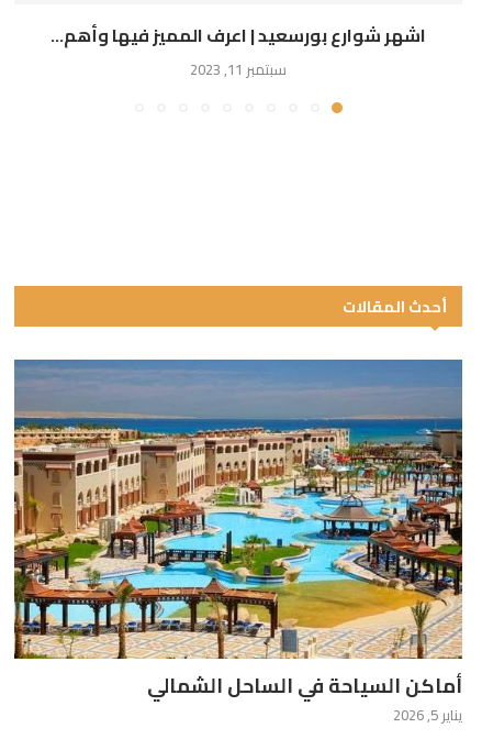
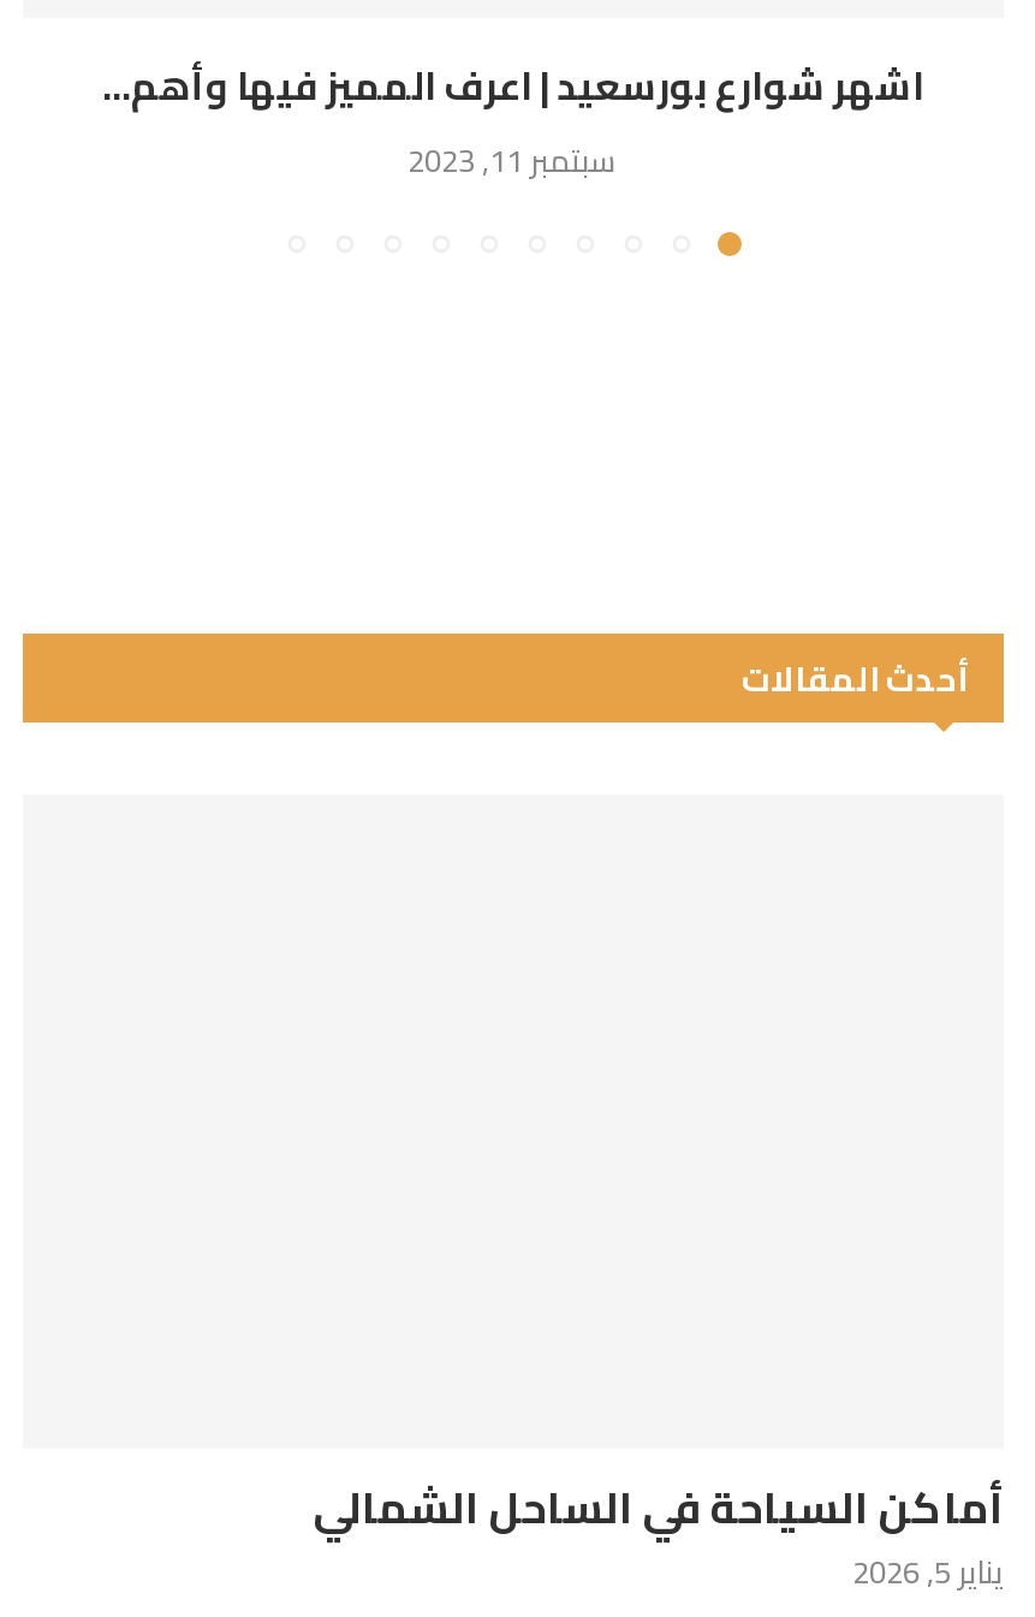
- [image]
